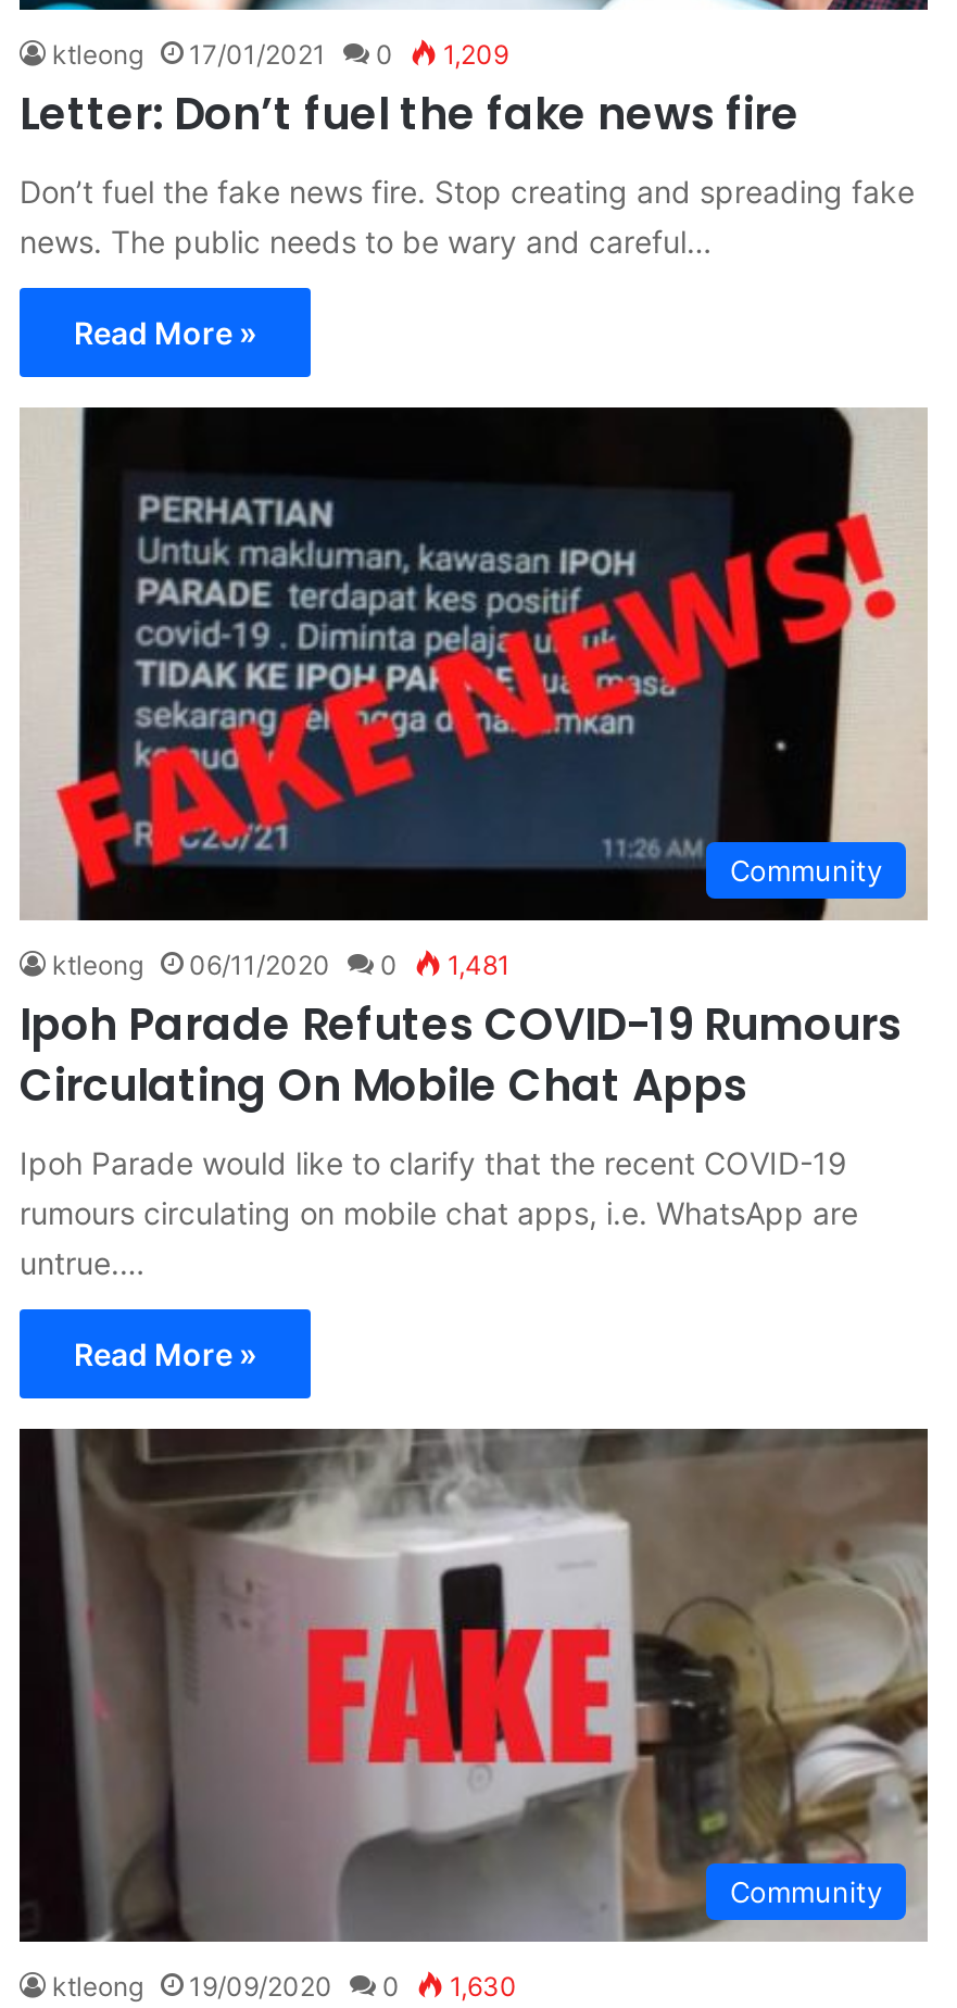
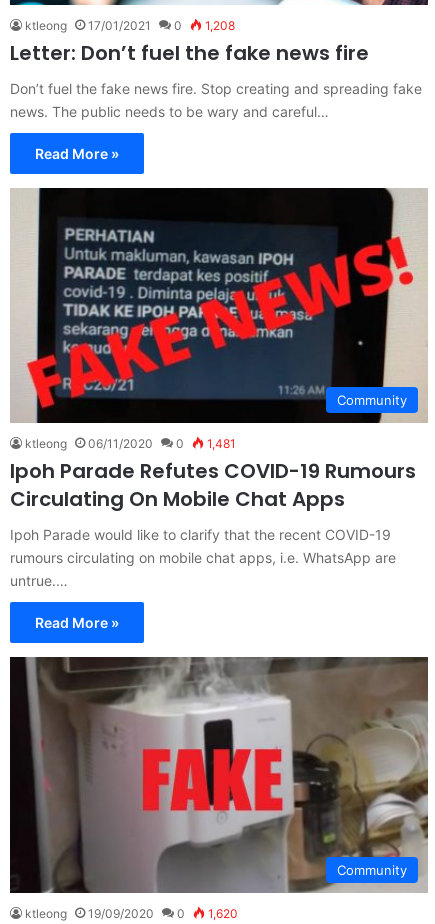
- ktleong 17/01/2021 0 1,209
+ ktleong 17/01/2021 0 1,208

- ktleong 19/09/2020 0 1,630
+ ktleong 19/09/2020 0 1,620
